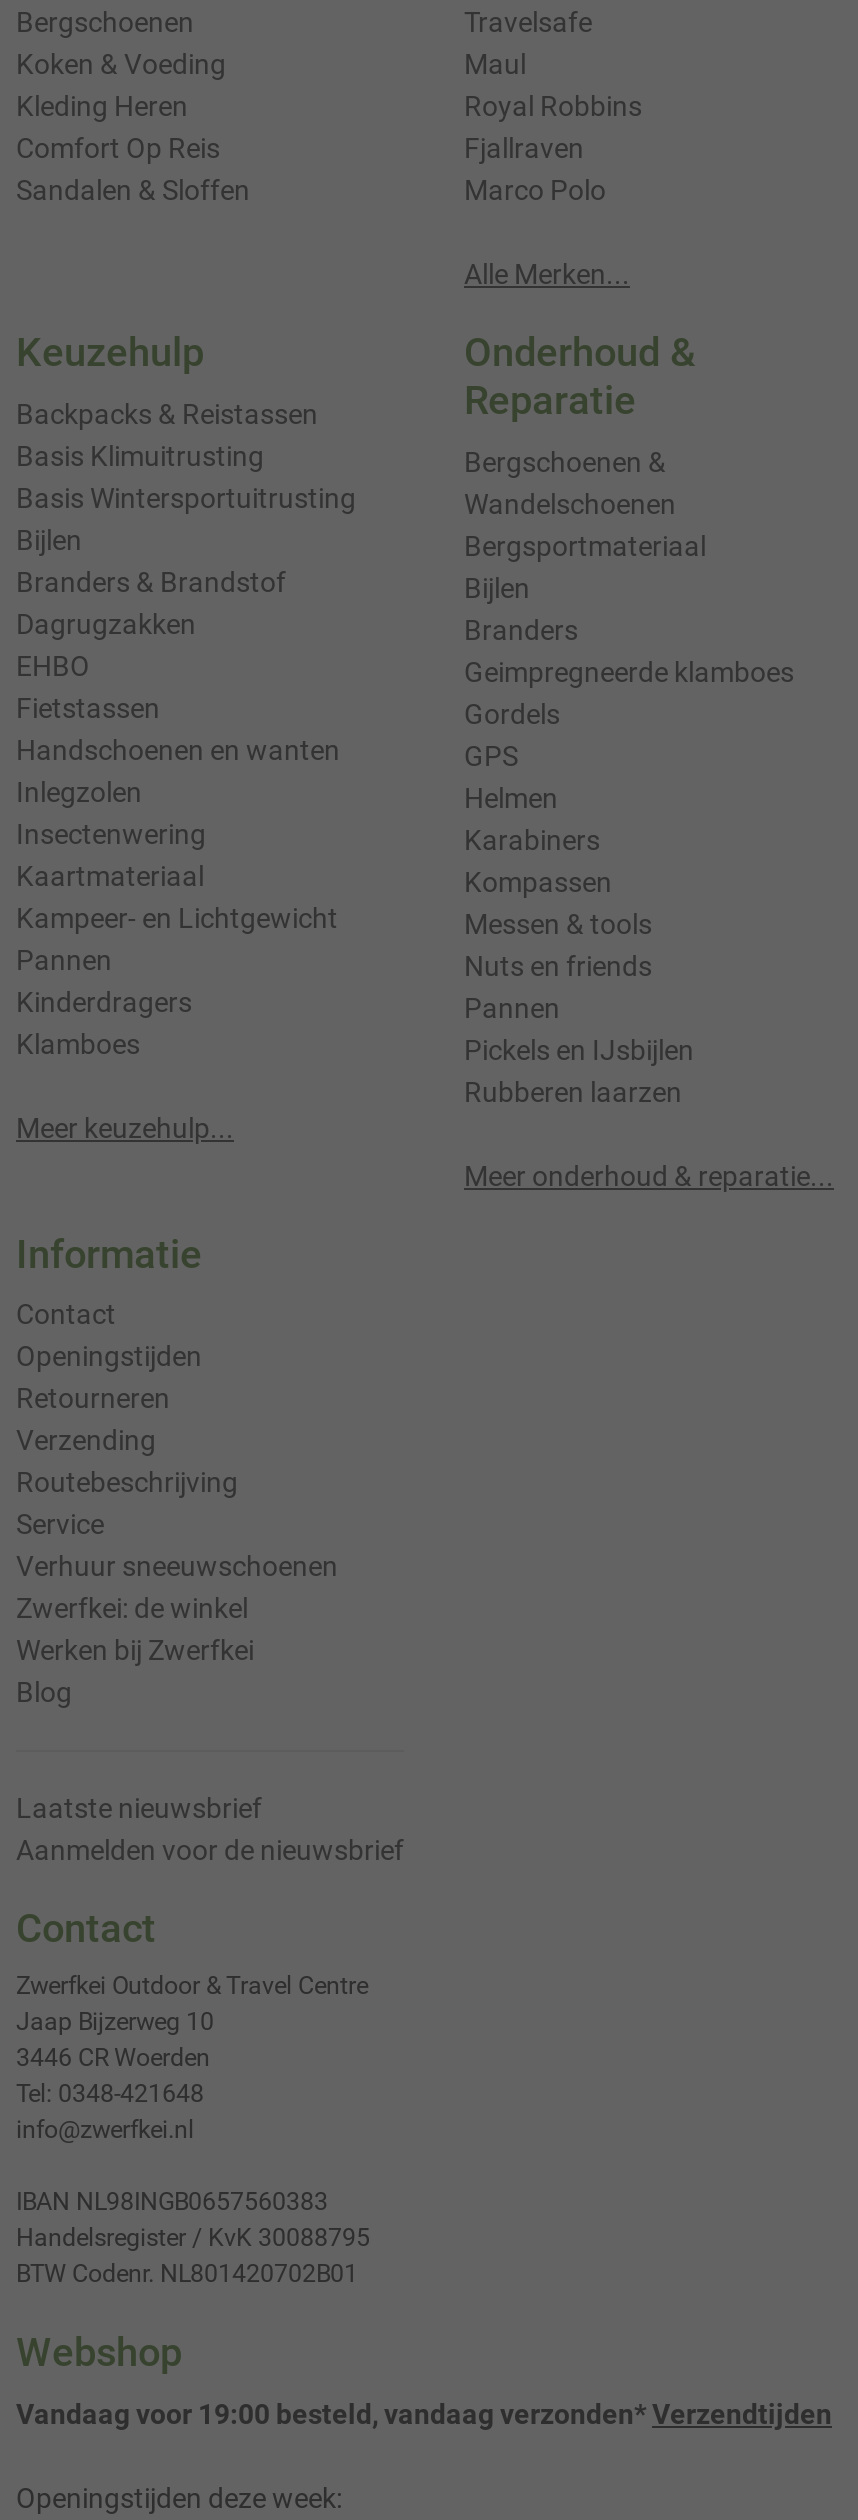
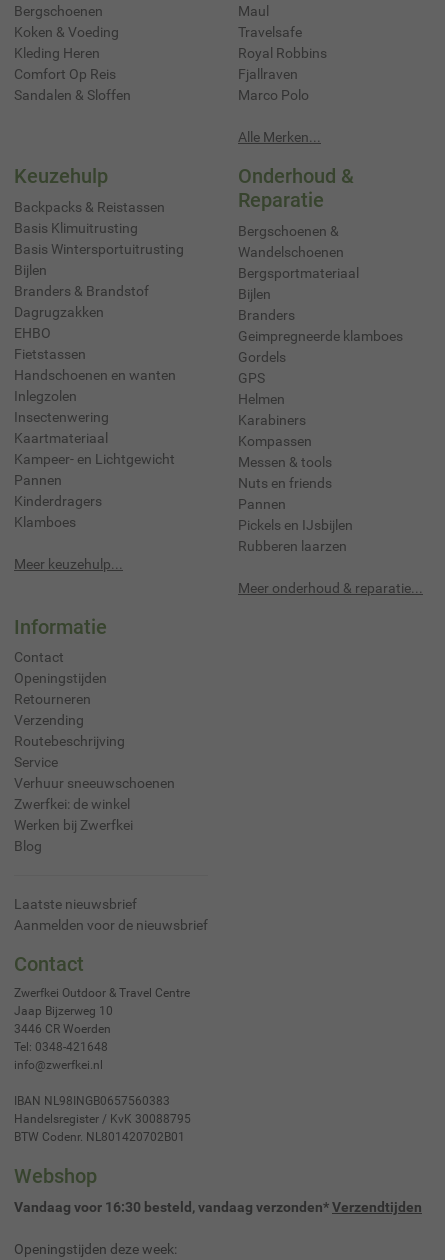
moved down: Travelsafe

moved up: Maul

- Vandaag voor 19:00 besteld, vandaag verzonden* Verzendtijden
+ Vandaag voor 16:30 besteld, vandaag verzonden* Verzendtijden
